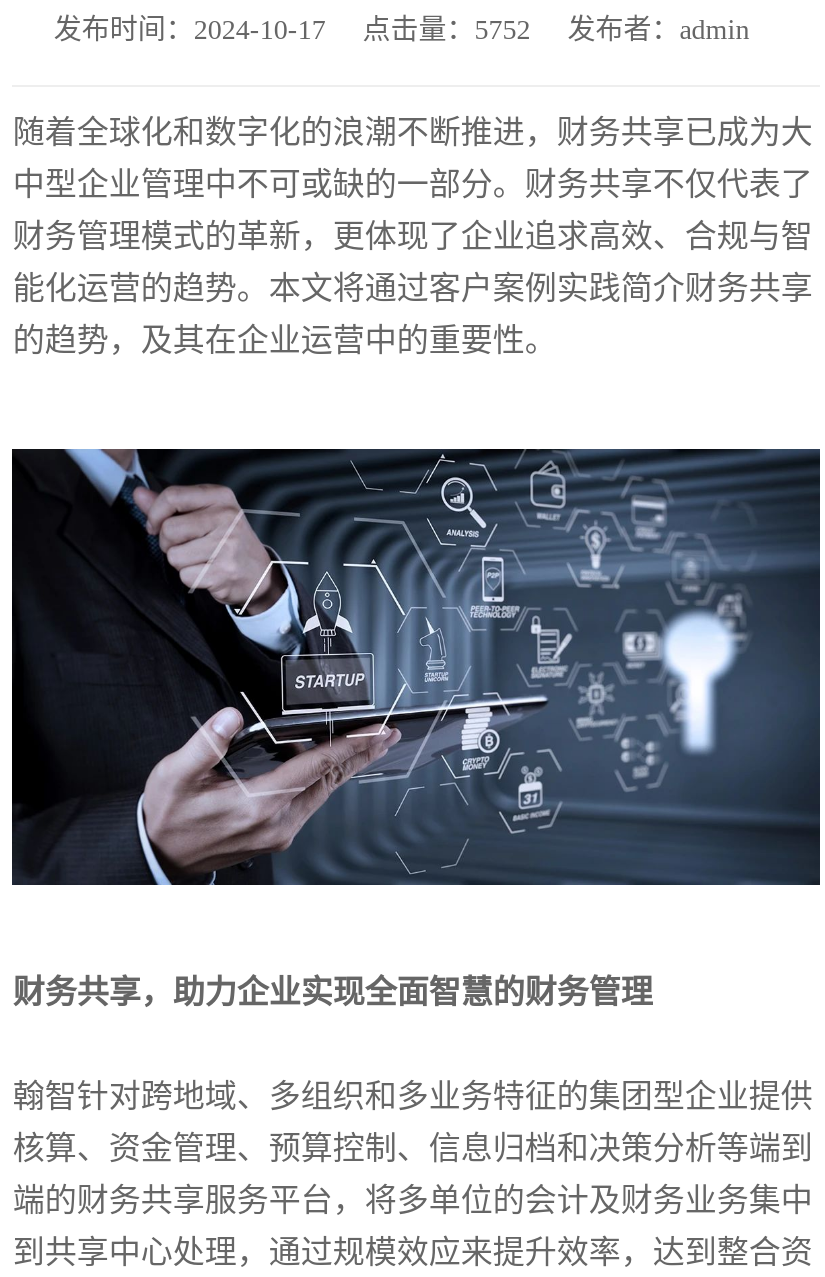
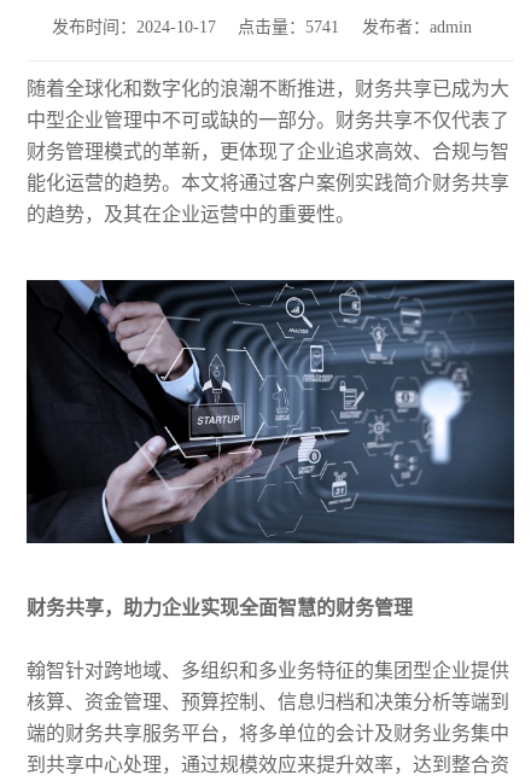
- 发布时间：2024-10-17 点击量：5752 发布者：admin
+ 发布时间：2024-10-17 点击量：5741 发布者：admin
